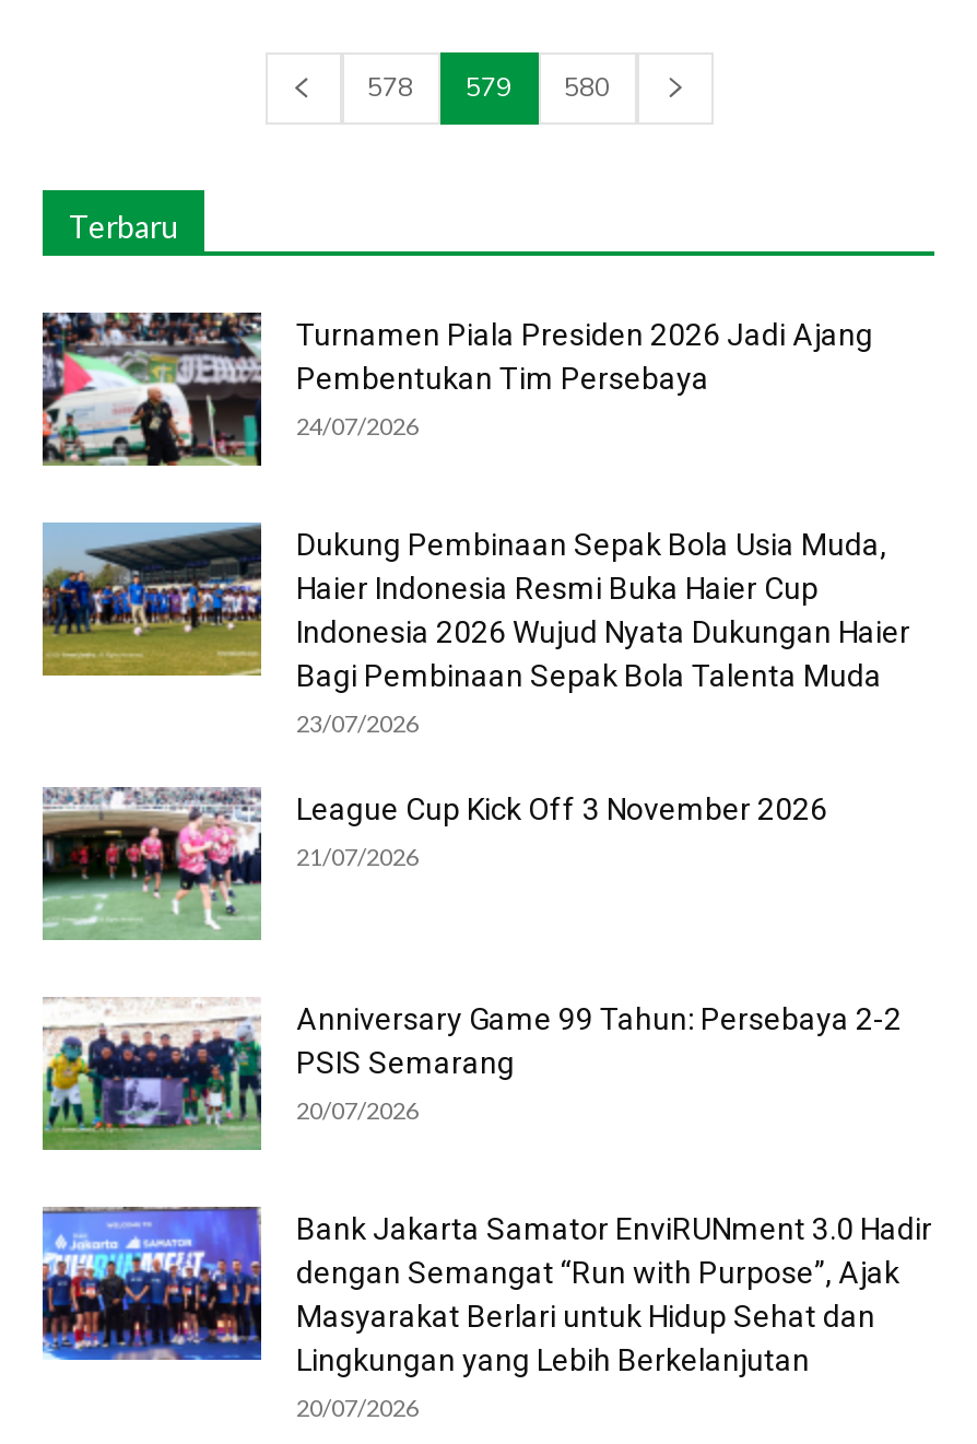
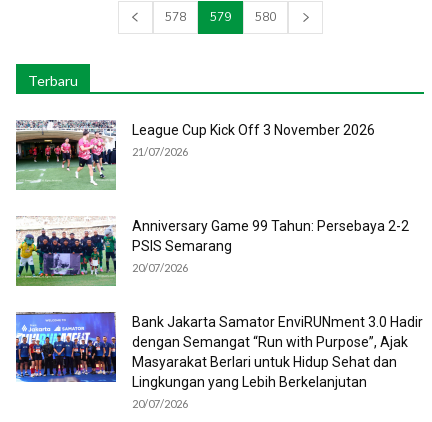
- [image]
- Turnamen Piala Presiden 2026 Jadi Ajang
- Pembentukan Tim Persebaya
- 24/07/2026
- Dukung Pembinaan Sepak Bola Usia Muda,
- Haier Indonesia Resmi Buka Haier Cup
- Indonesia 2026 Wujud Nyata Dukungan Haier
- Bagi Pembinaan Sepak Bola Talenta Muda
- 23/07/2026

- [image]
